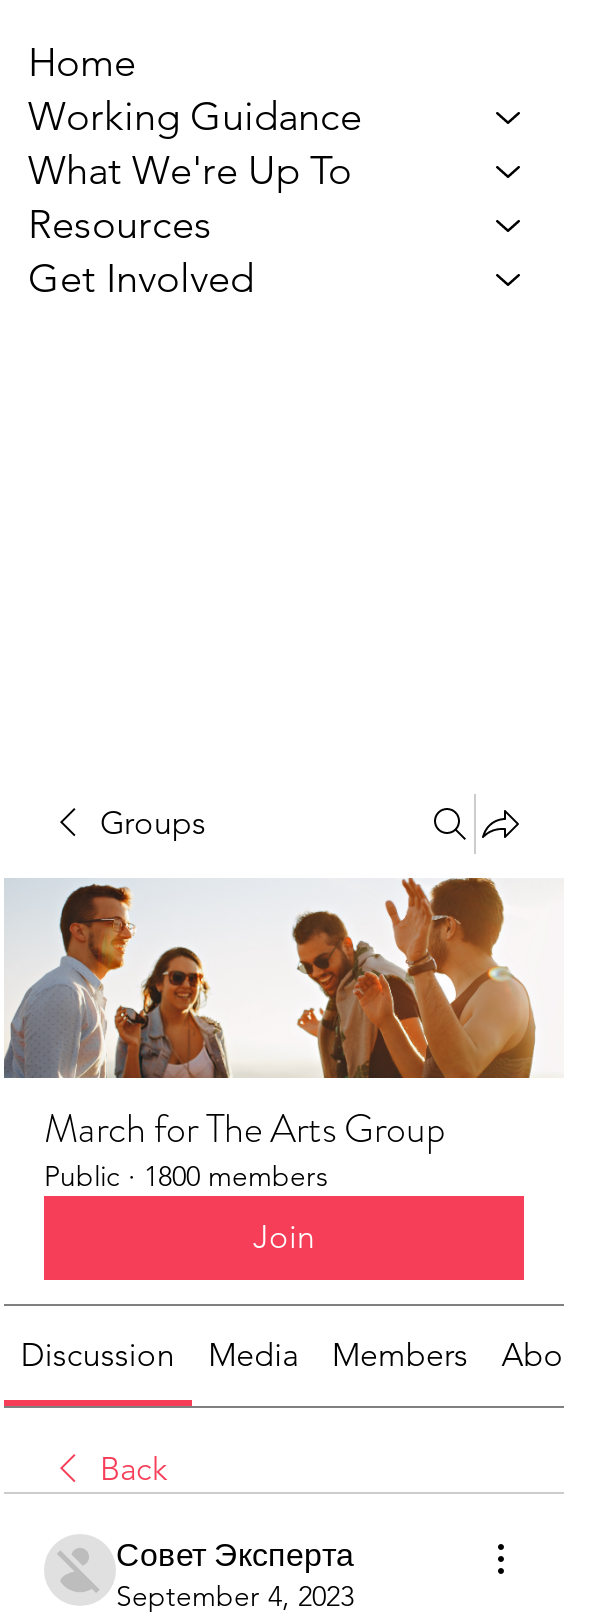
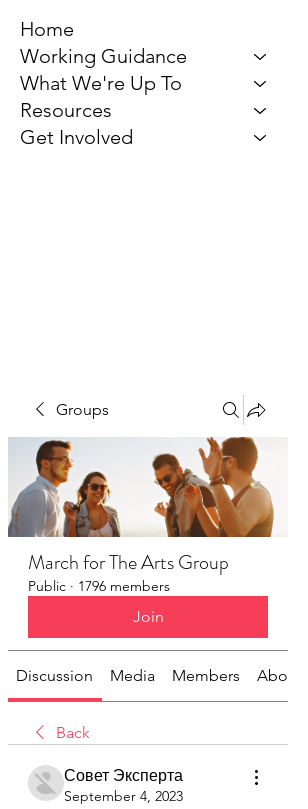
- Public · 1800 members
+ Public · 1796 members
